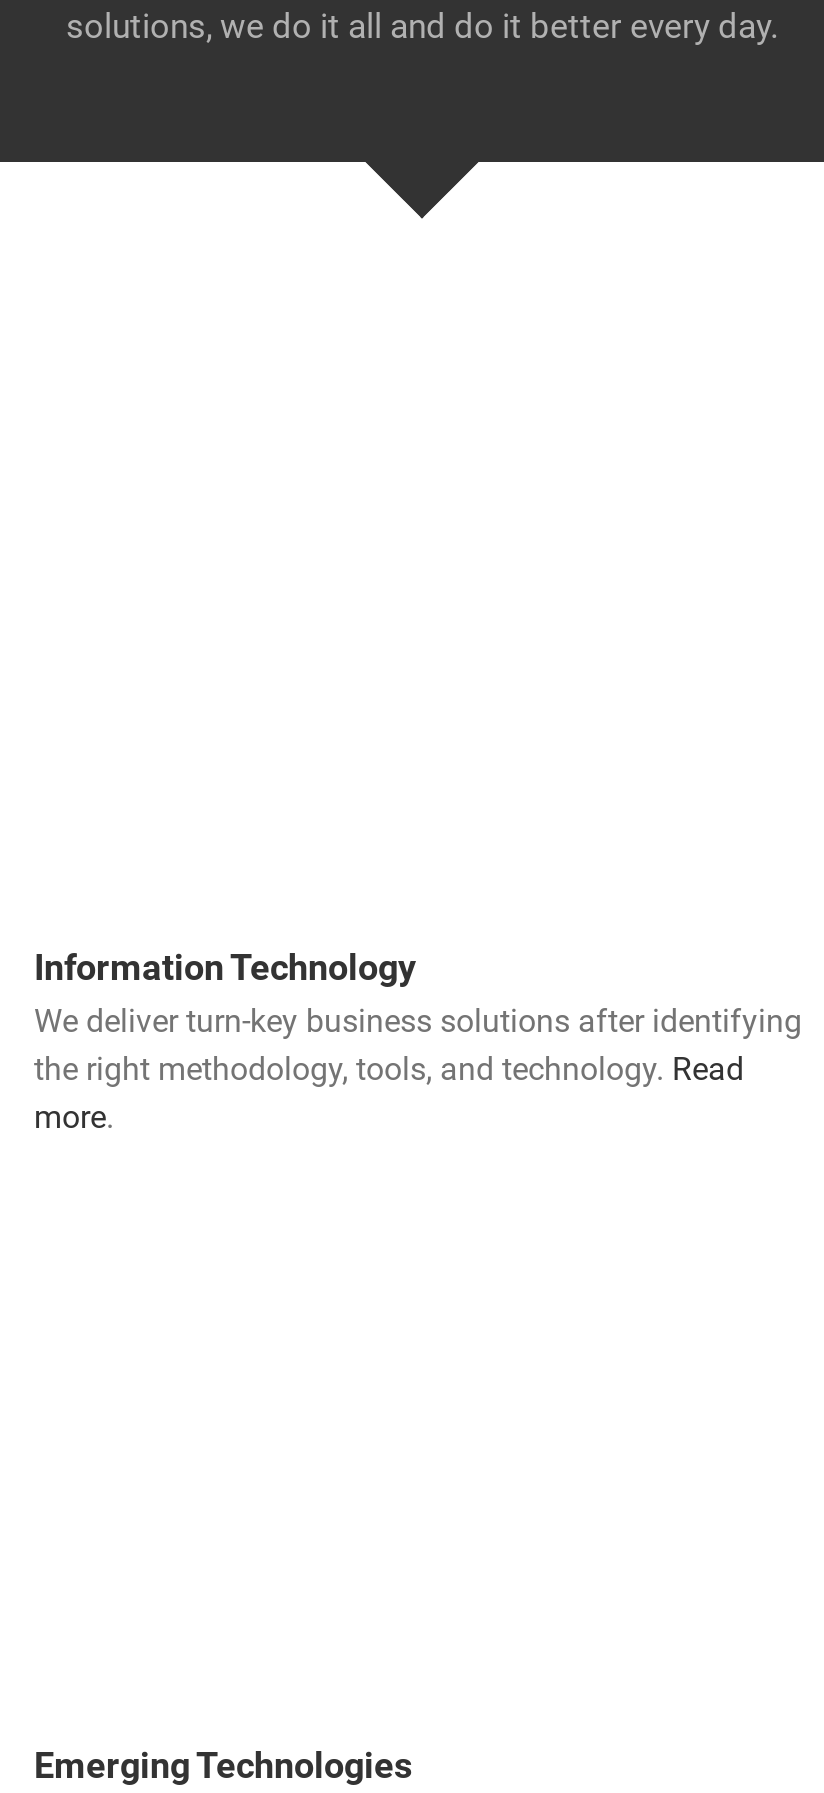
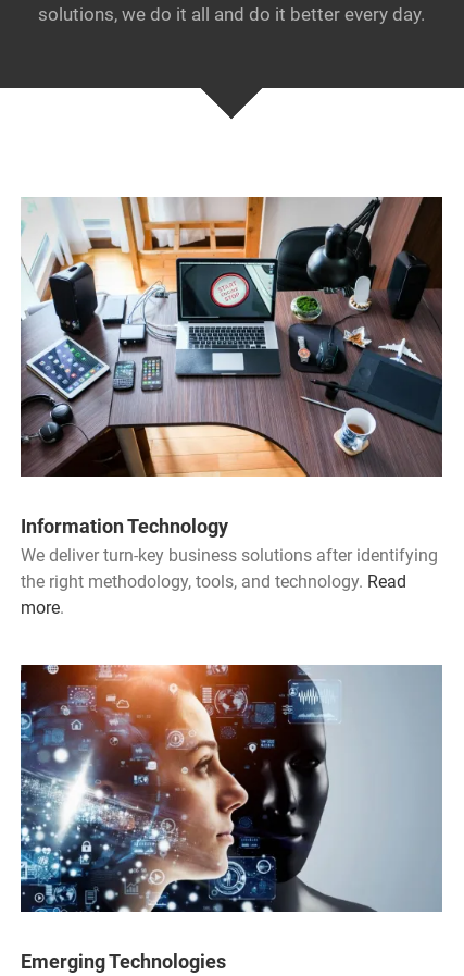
+ [image]

+ [image]
